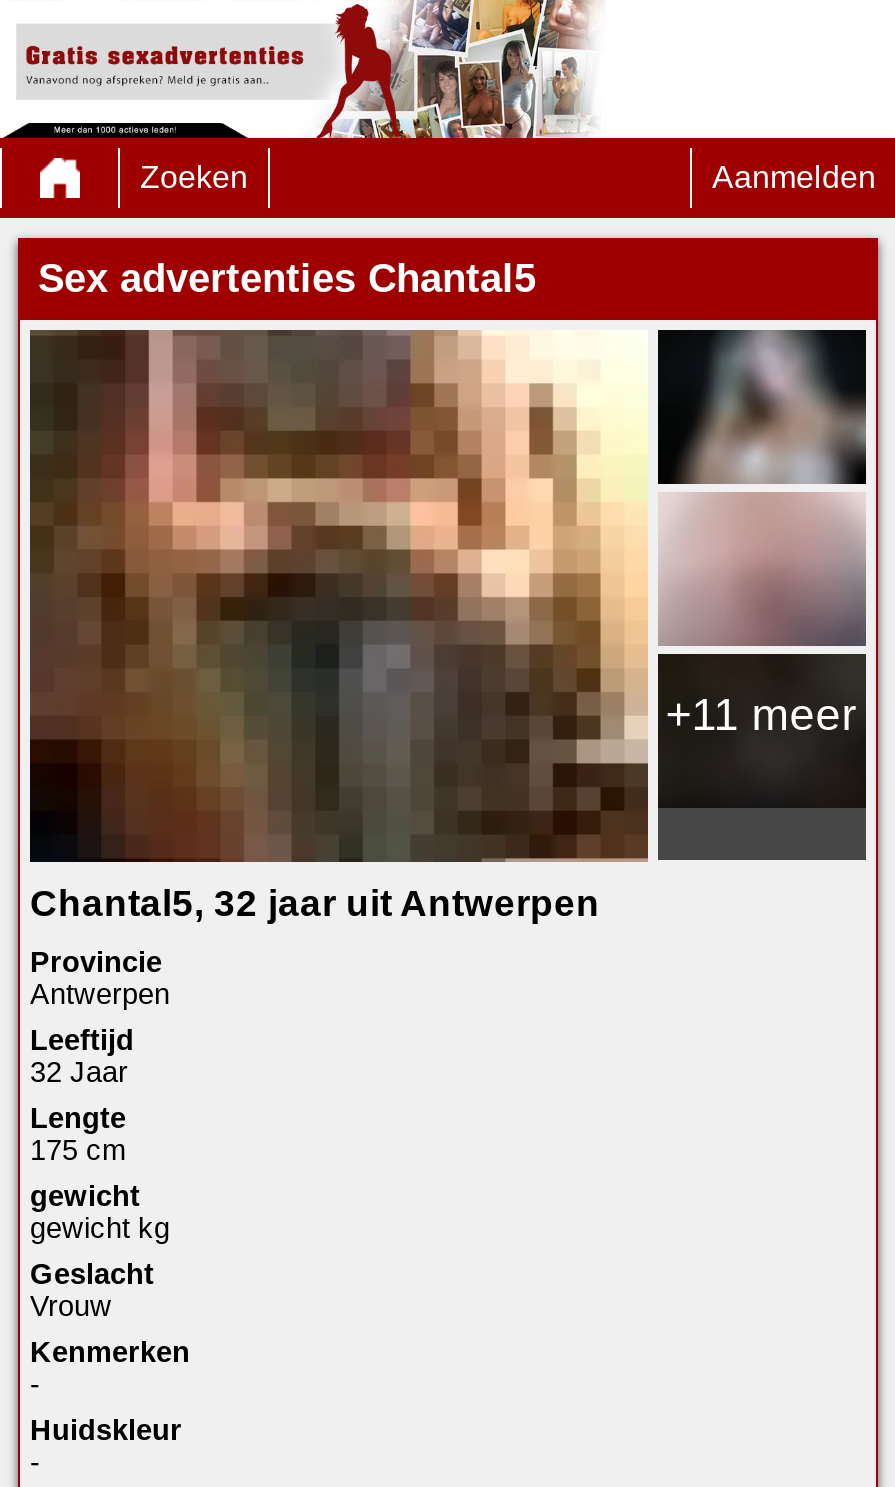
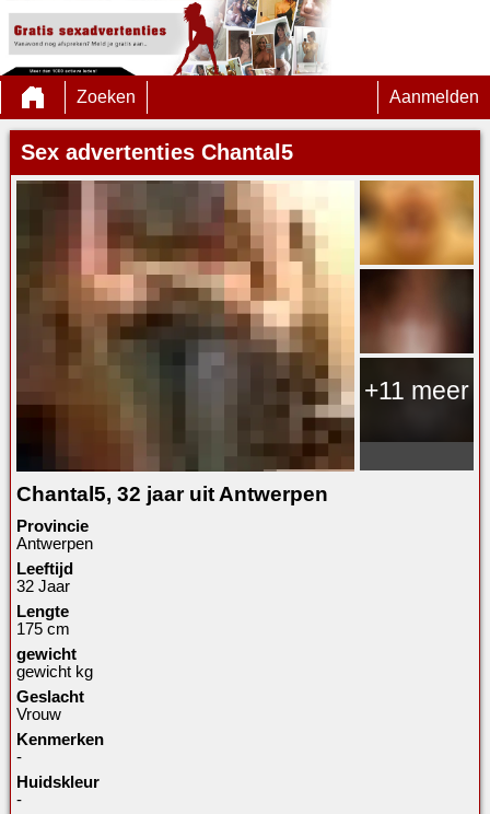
- [image]
+ [image]
